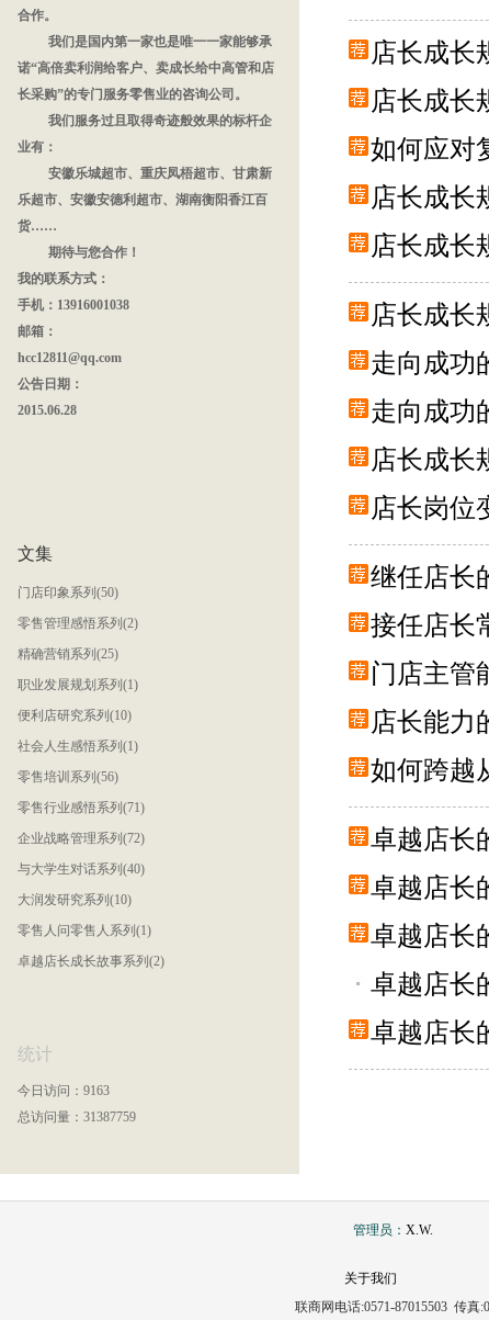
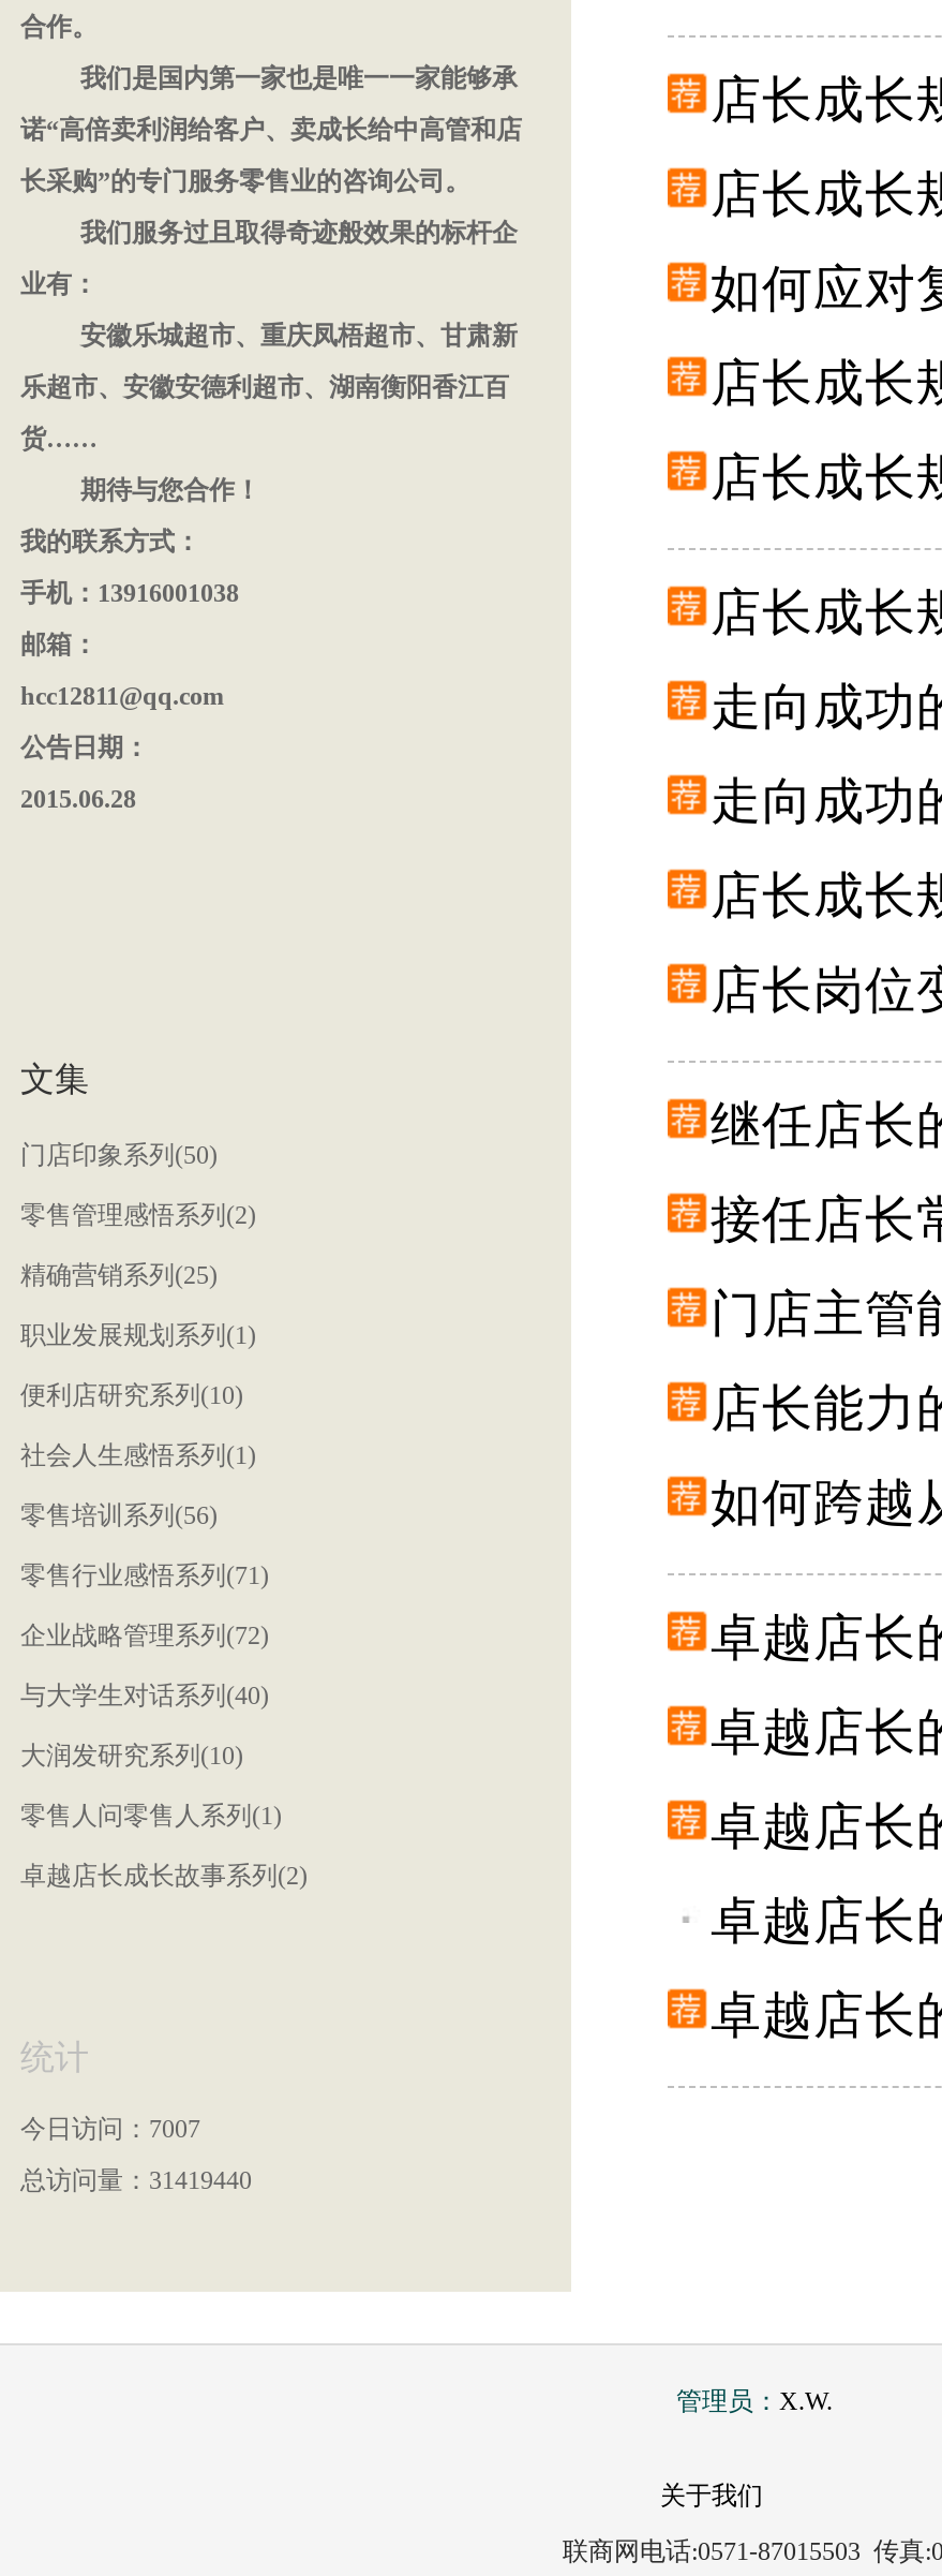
- 今日访问：9163
+ 今日访问：7007

- 总访问量：31387759
+ 总访问量：31419440
